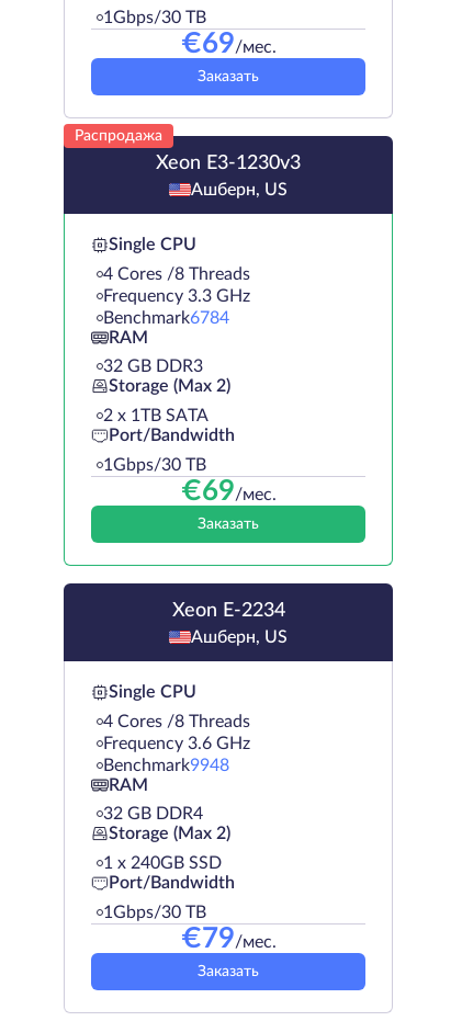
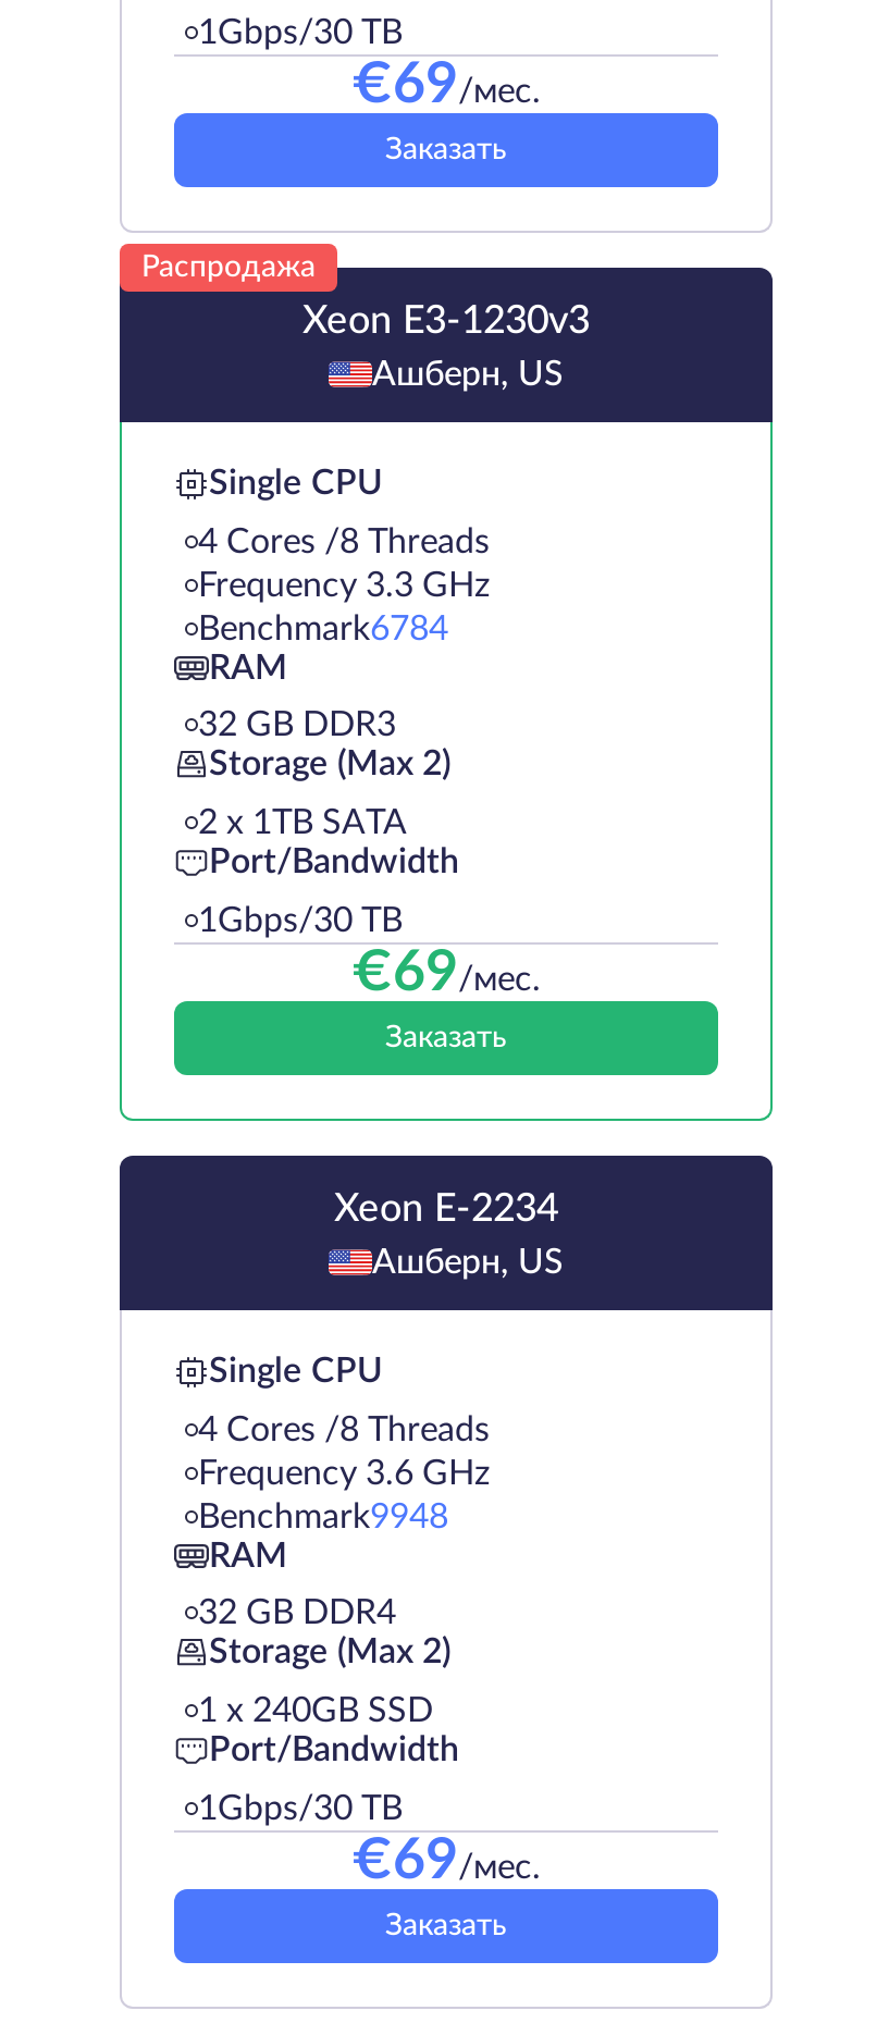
- €79/мес.
+ €69/мес.
